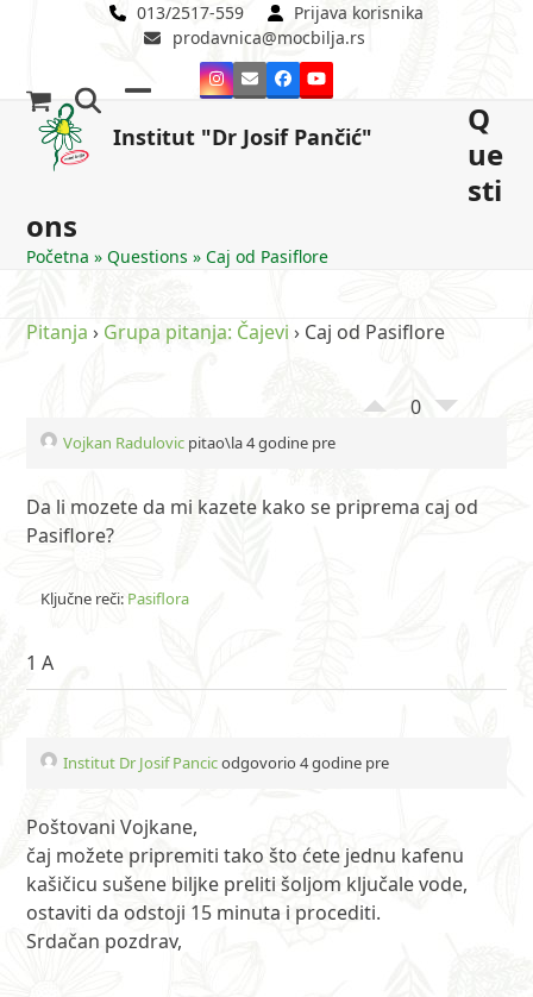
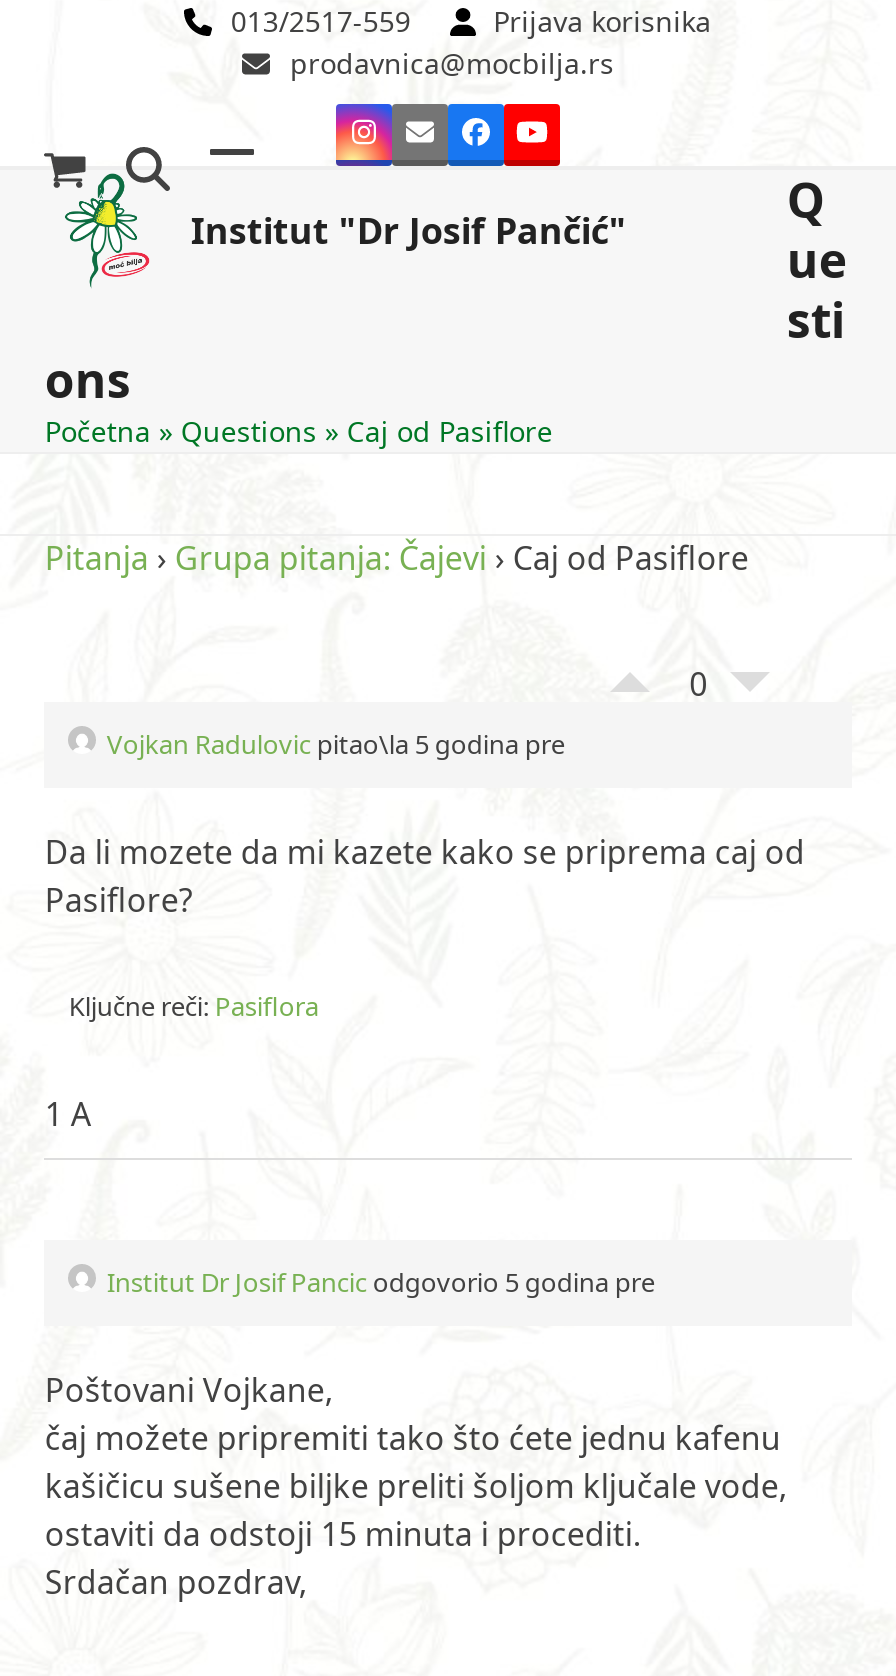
- Vojkan Radulovic pitao\la 4 godine pre
+ Vojkan Radulovic pitao\la 5 godina pre

- Institut Dr Josif Pancic odgovorio 4 godine pre
+ Institut Dr Josif Pancic odgovorio 5 godina pre
